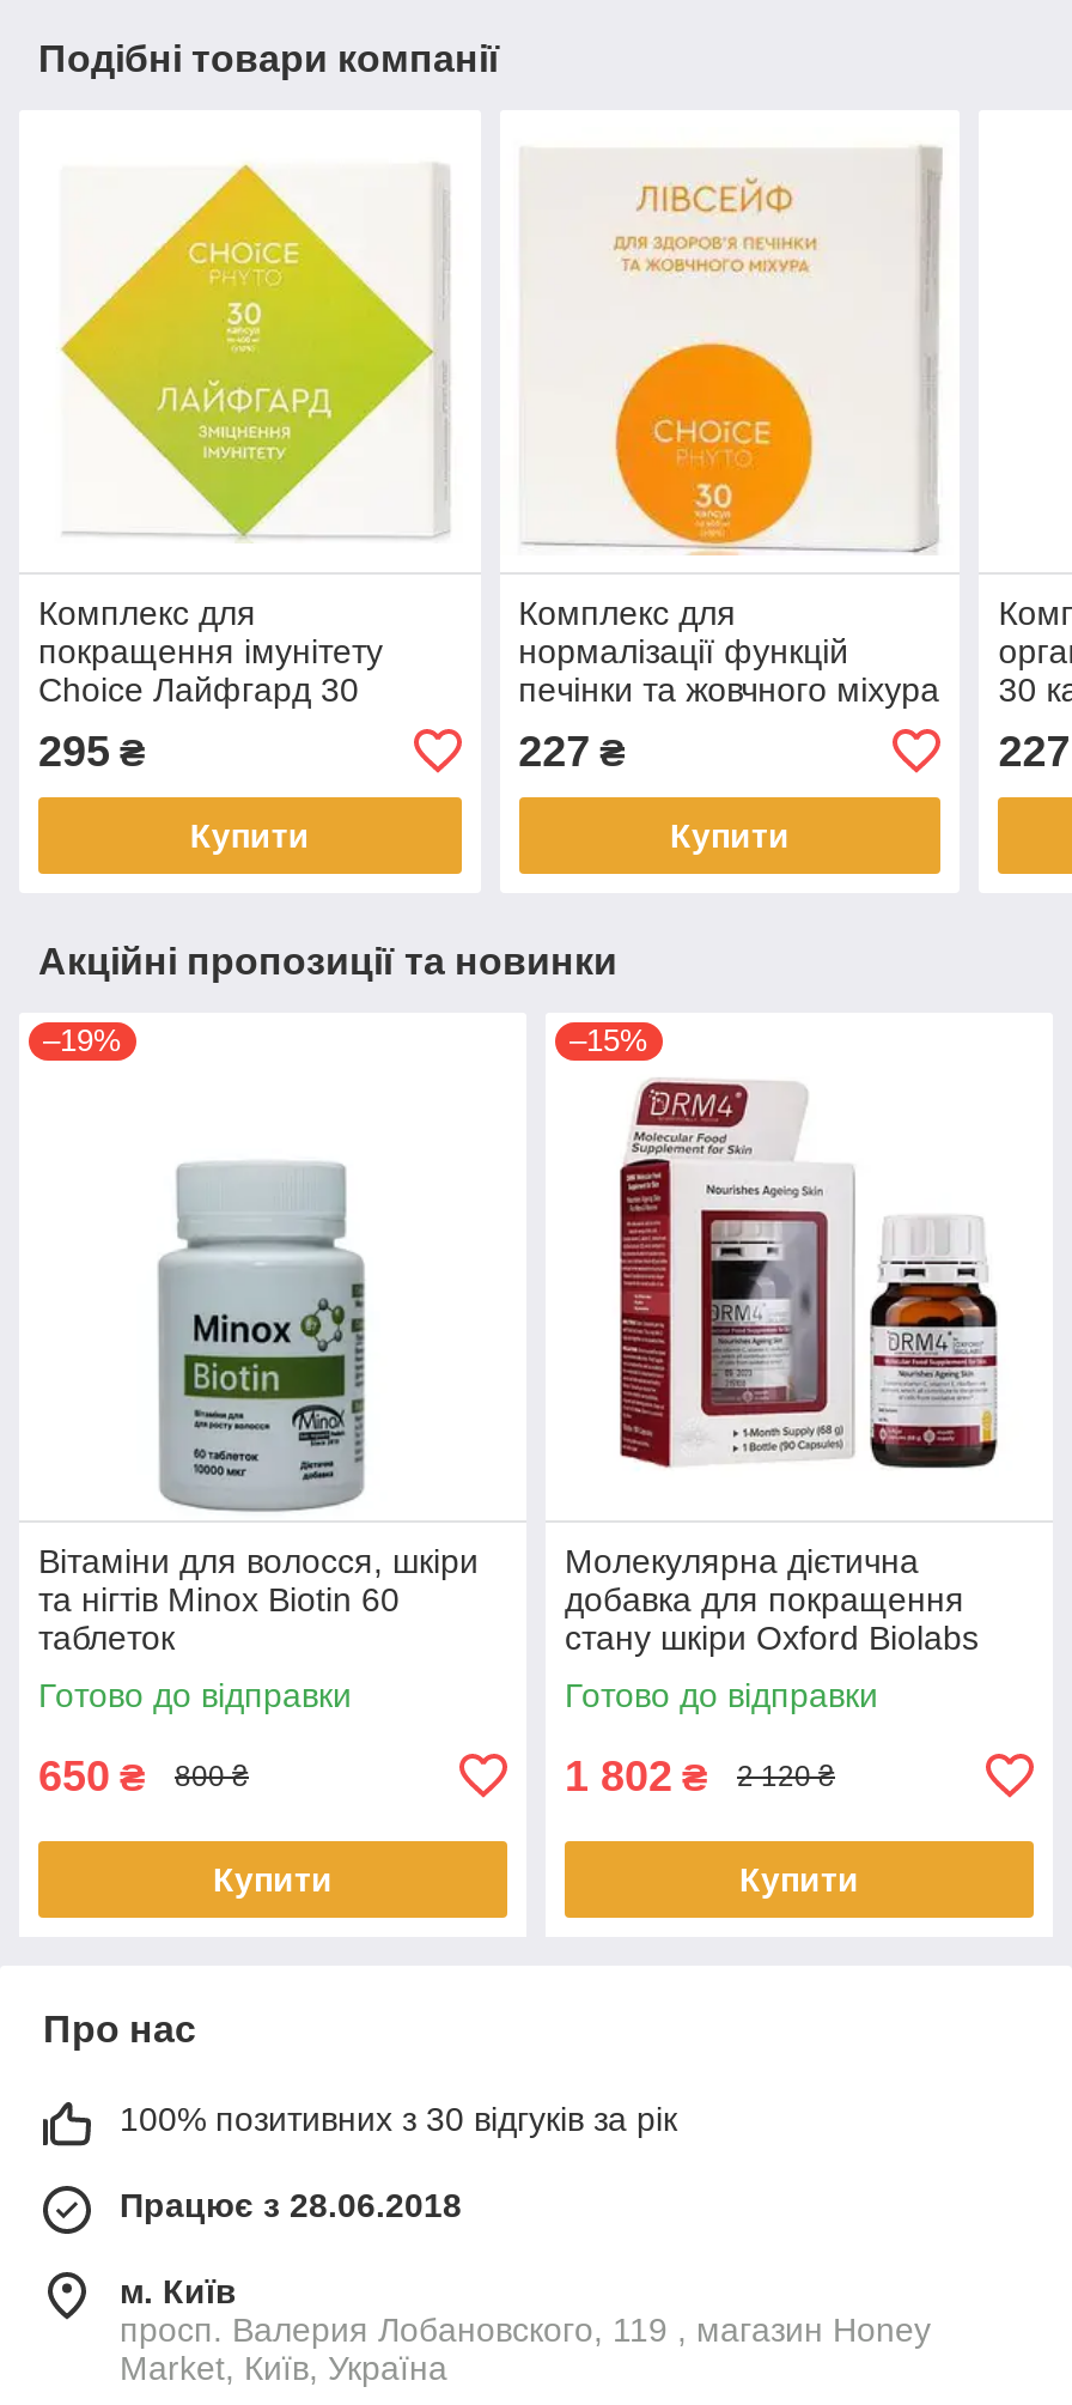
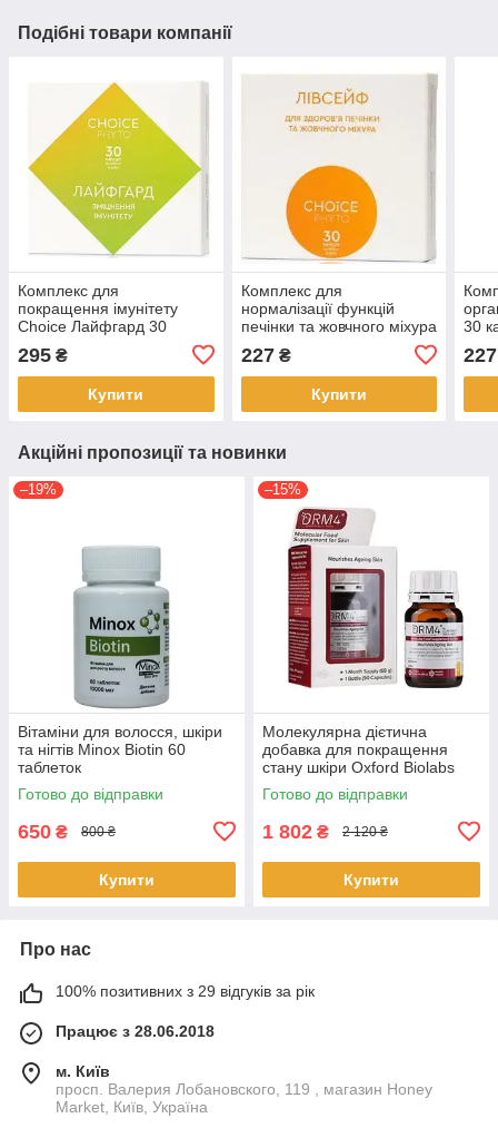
- 100% позитивних з 30 відгуків за рік
+ 100% позитивних з 29 відгуків за рік
